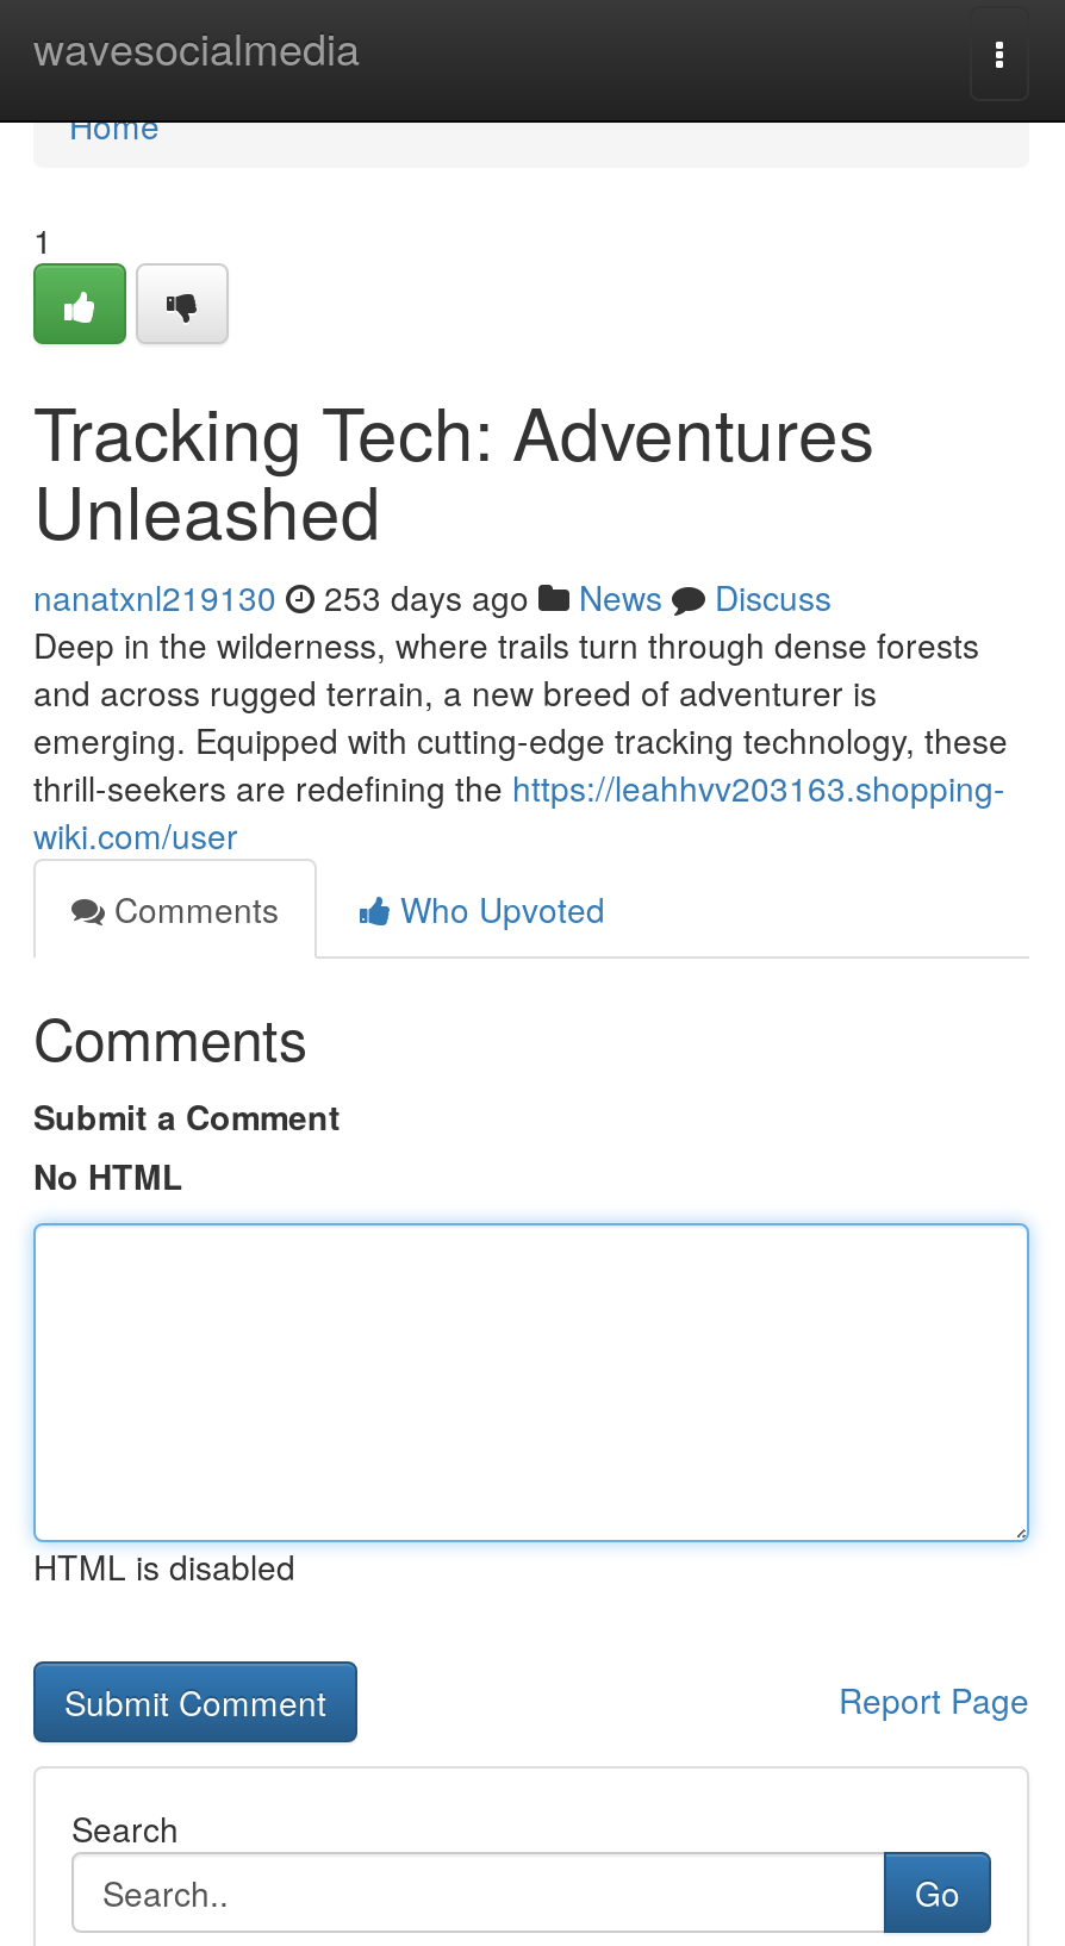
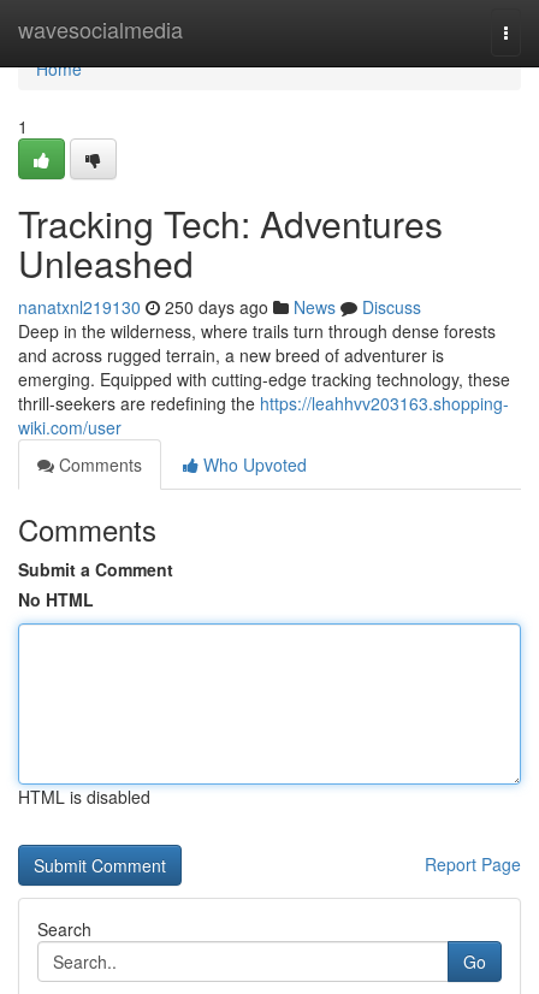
- nanatxnl219130 253 days ago News Discuss
+ nanatxnl219130 250 days ago News Discuss
